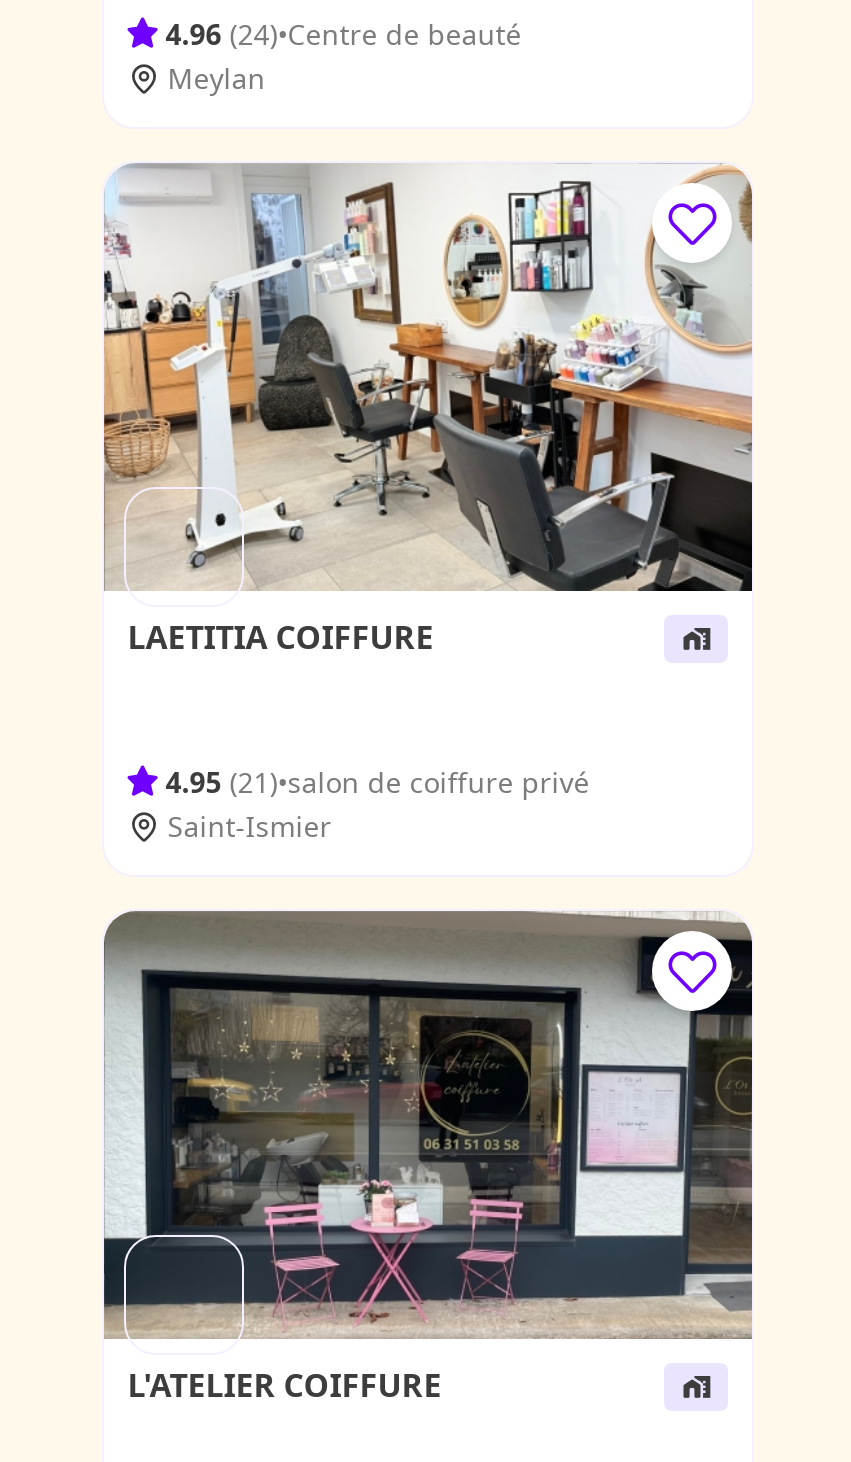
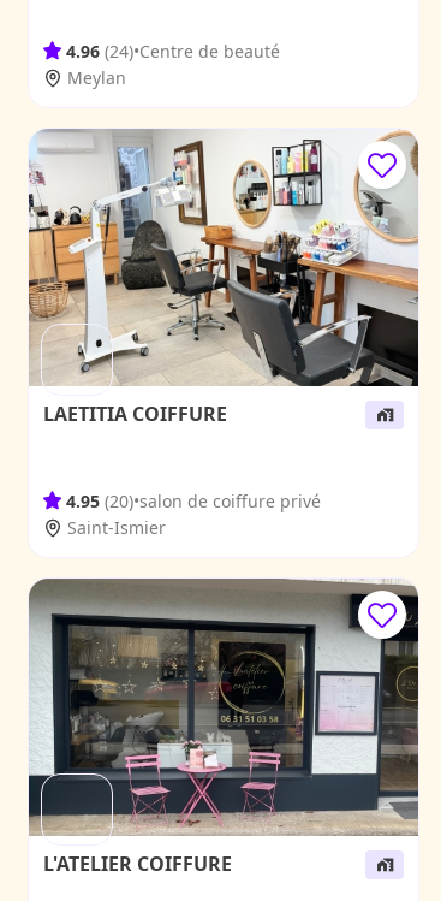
- 4.95 (21) •salon de coiffure privé
+ 4.95 (20) •salon de coiffure privé
